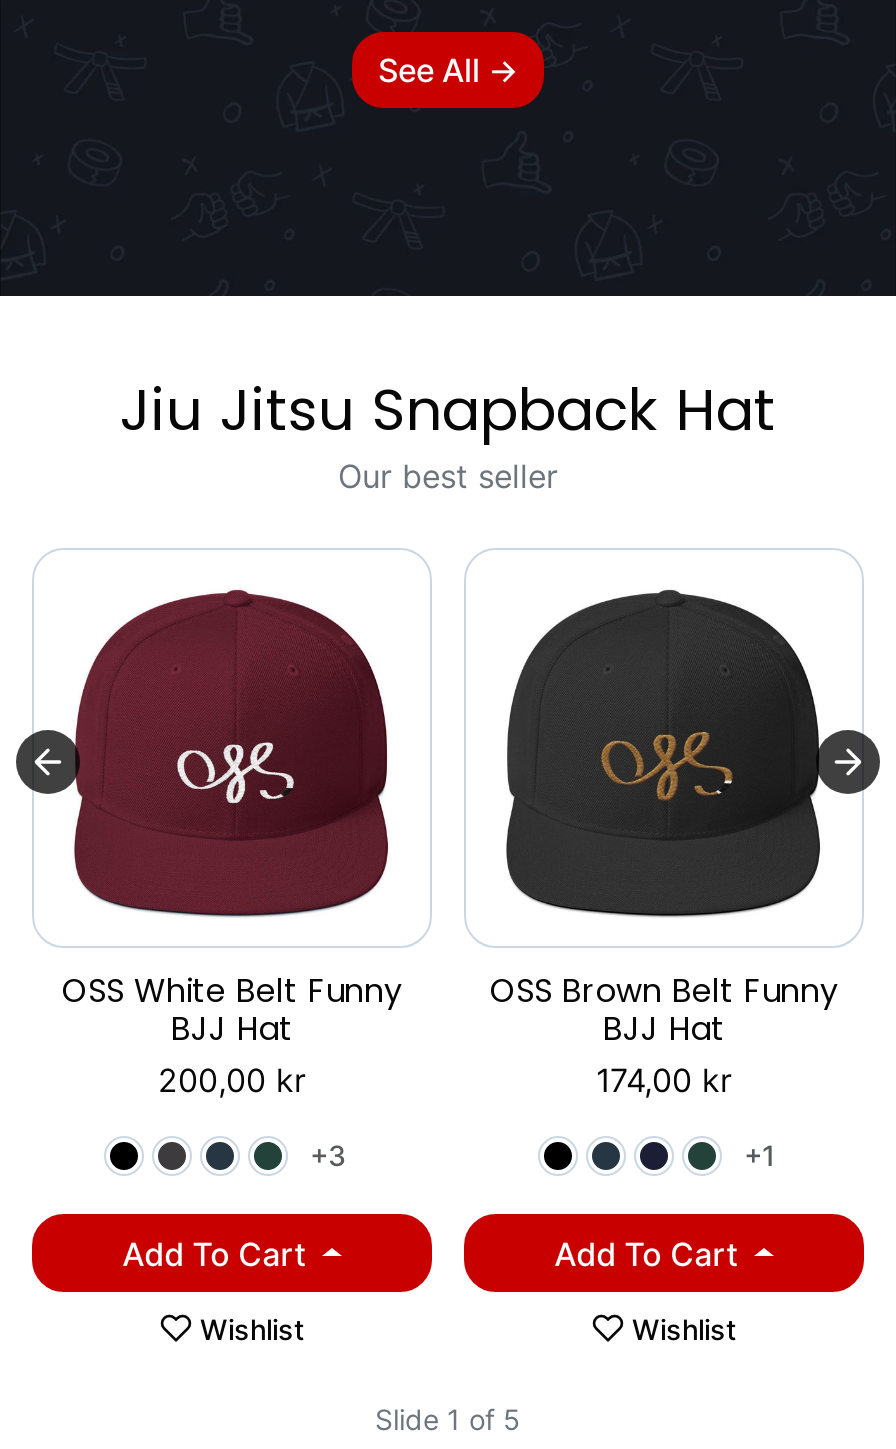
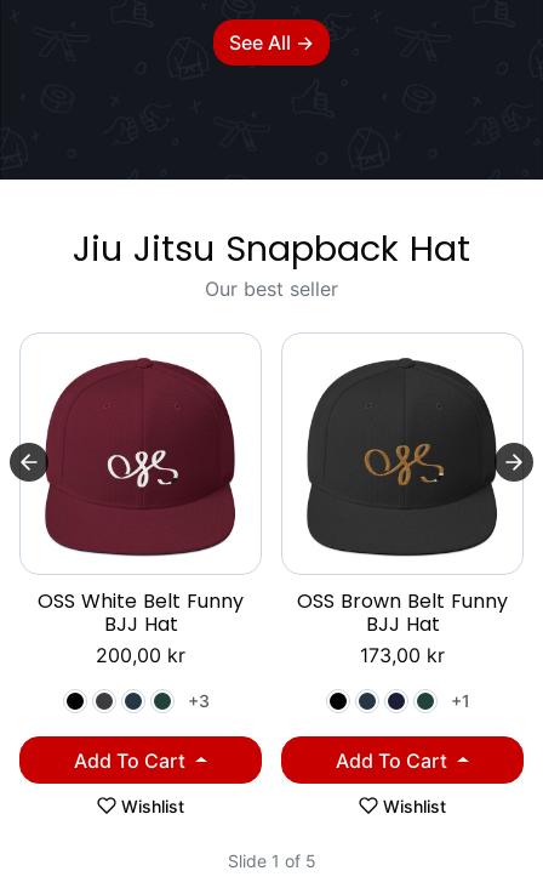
- 174,00 kr
+ 173,00 kr
